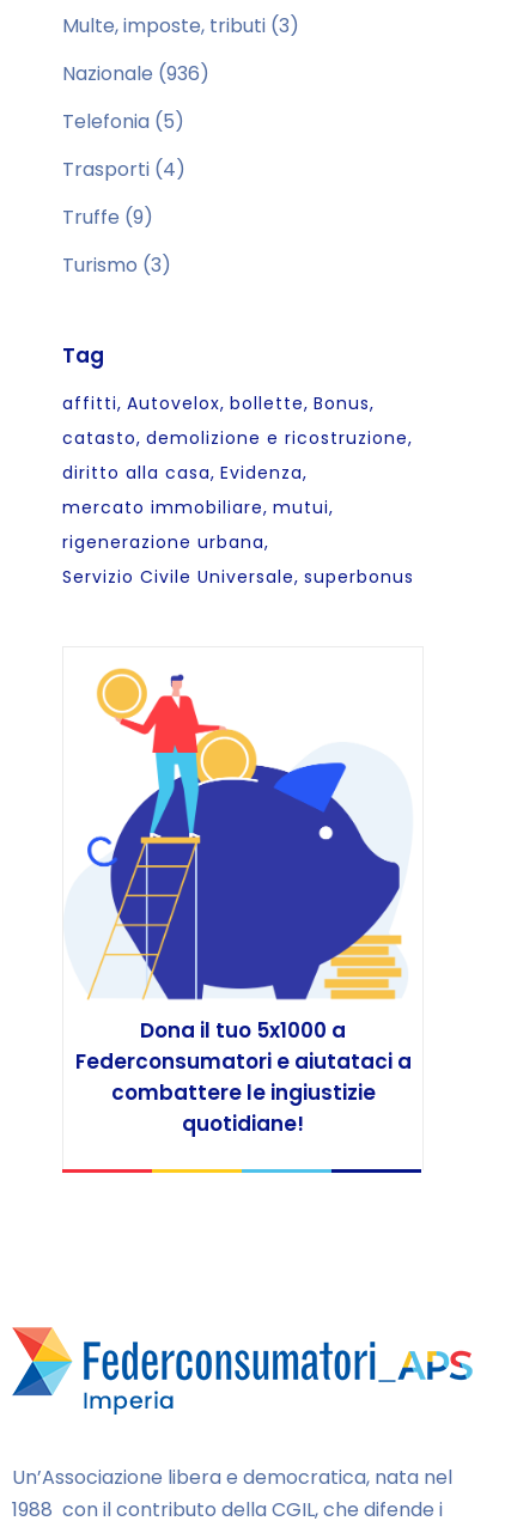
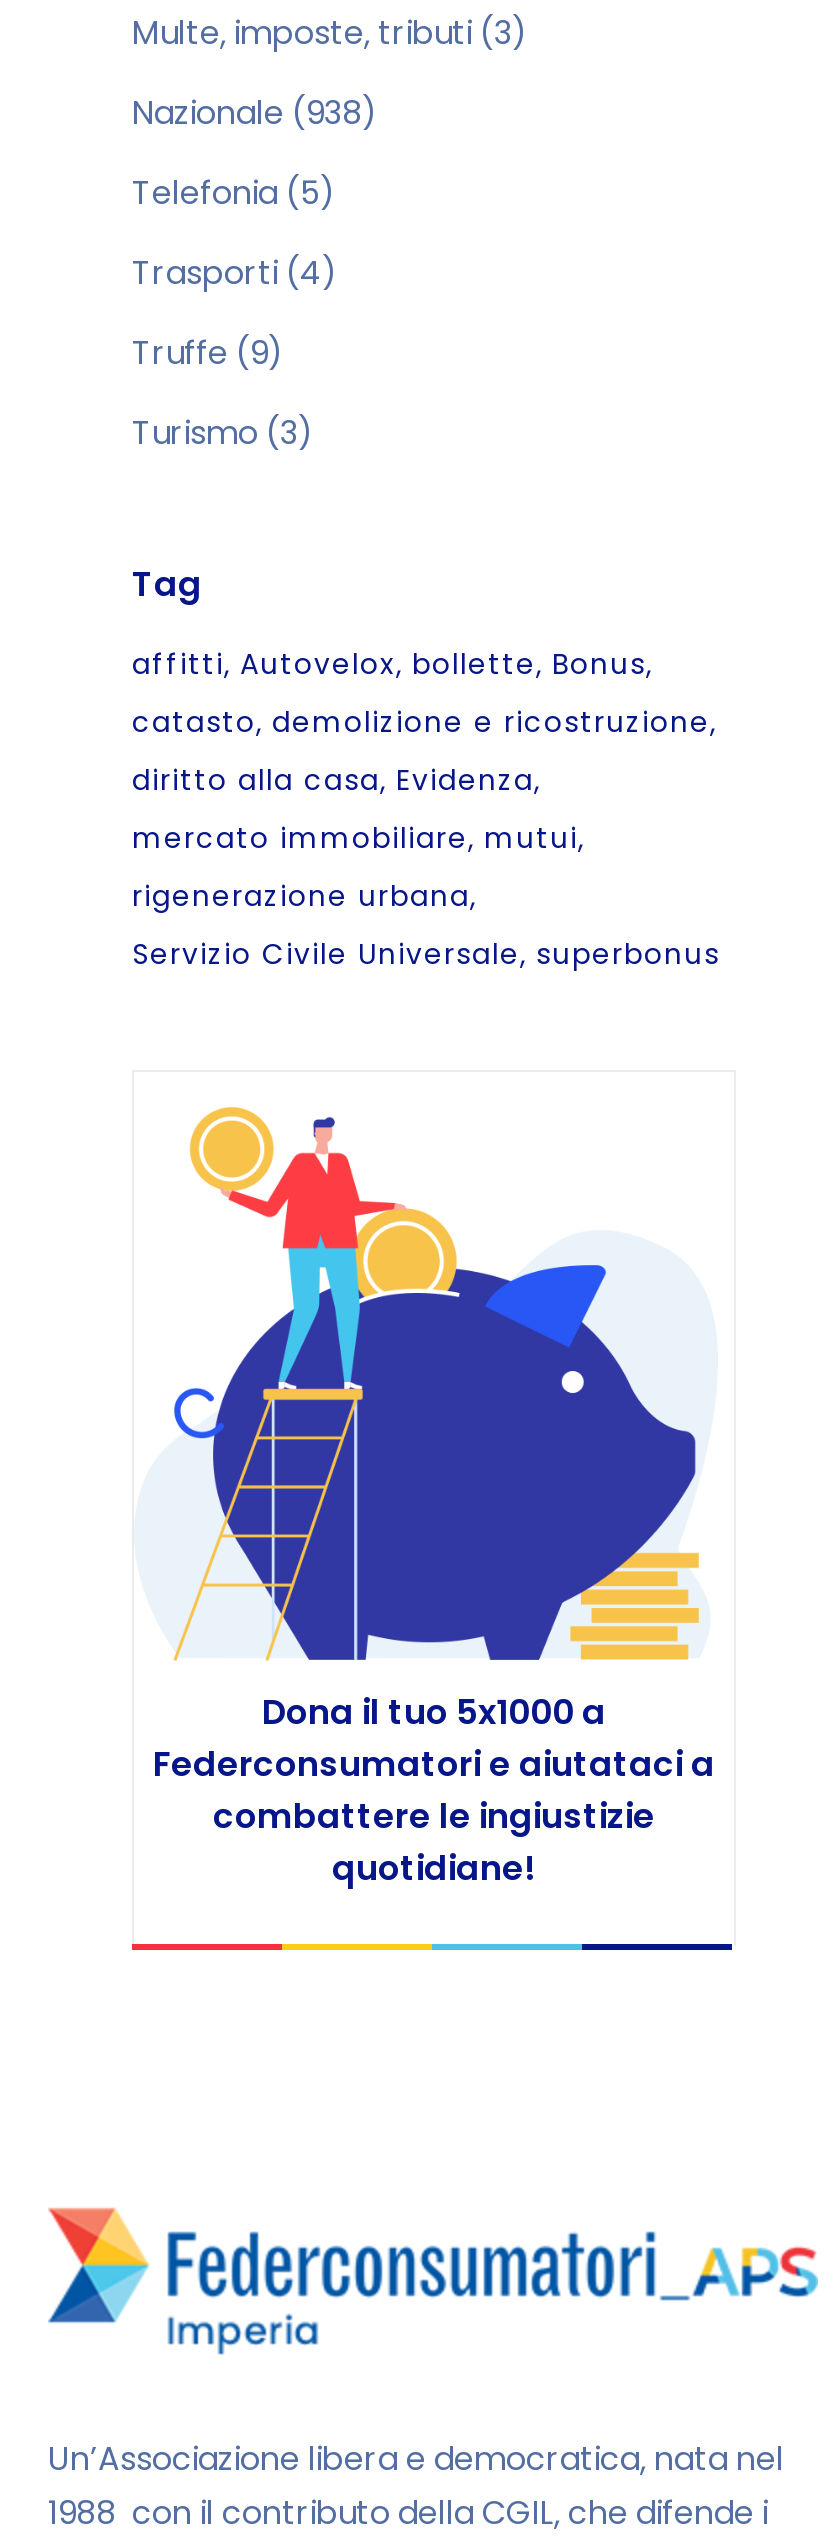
- Nazionale (936)
+ Nazionale (938)
